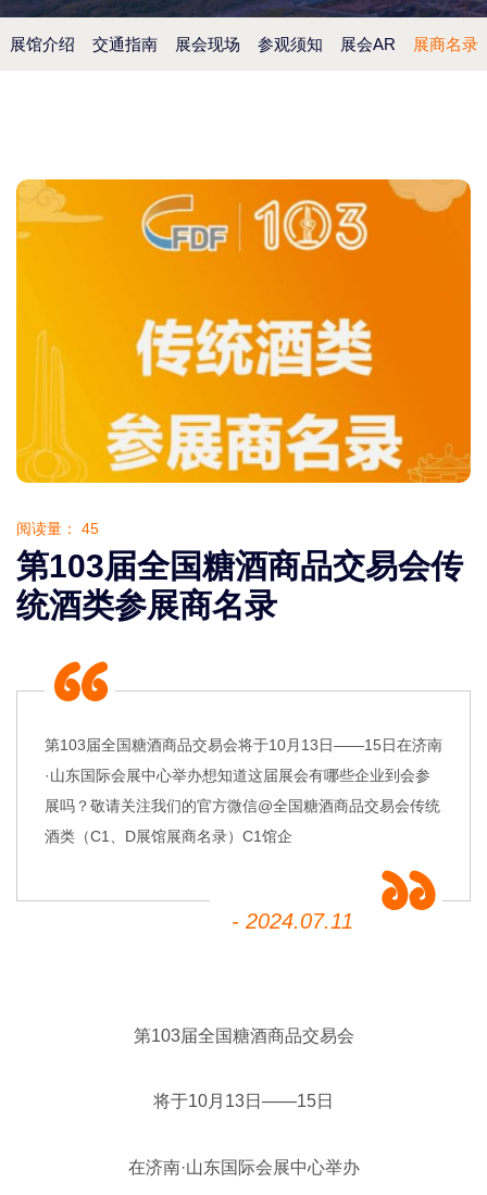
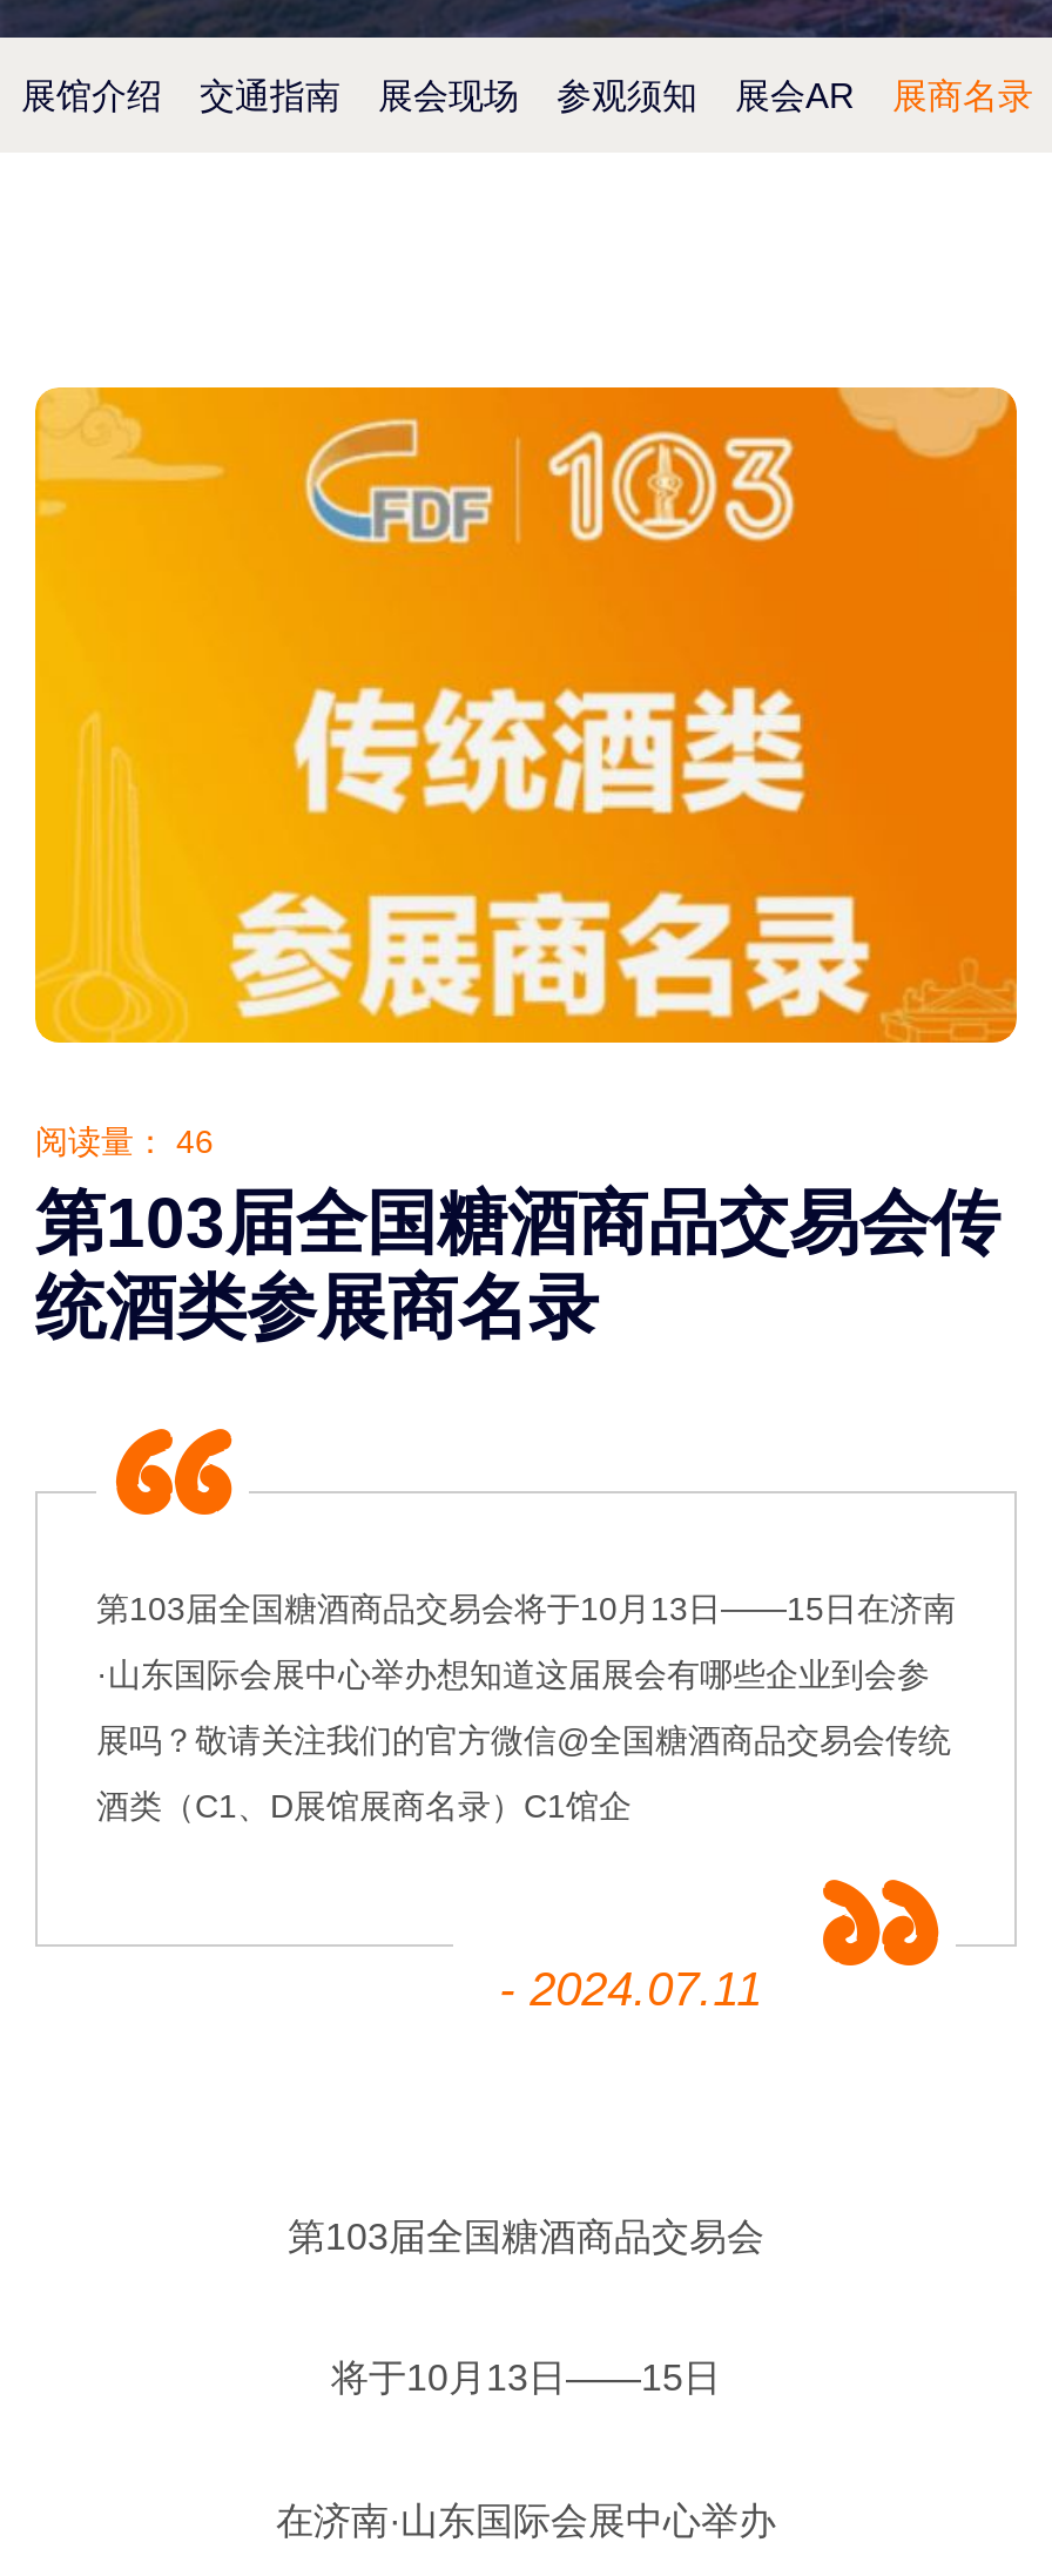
- 阅读量： 45
+ 阅读量： 46
